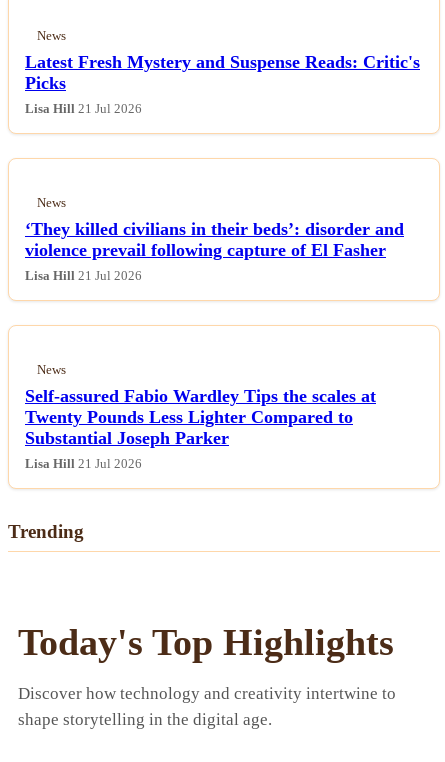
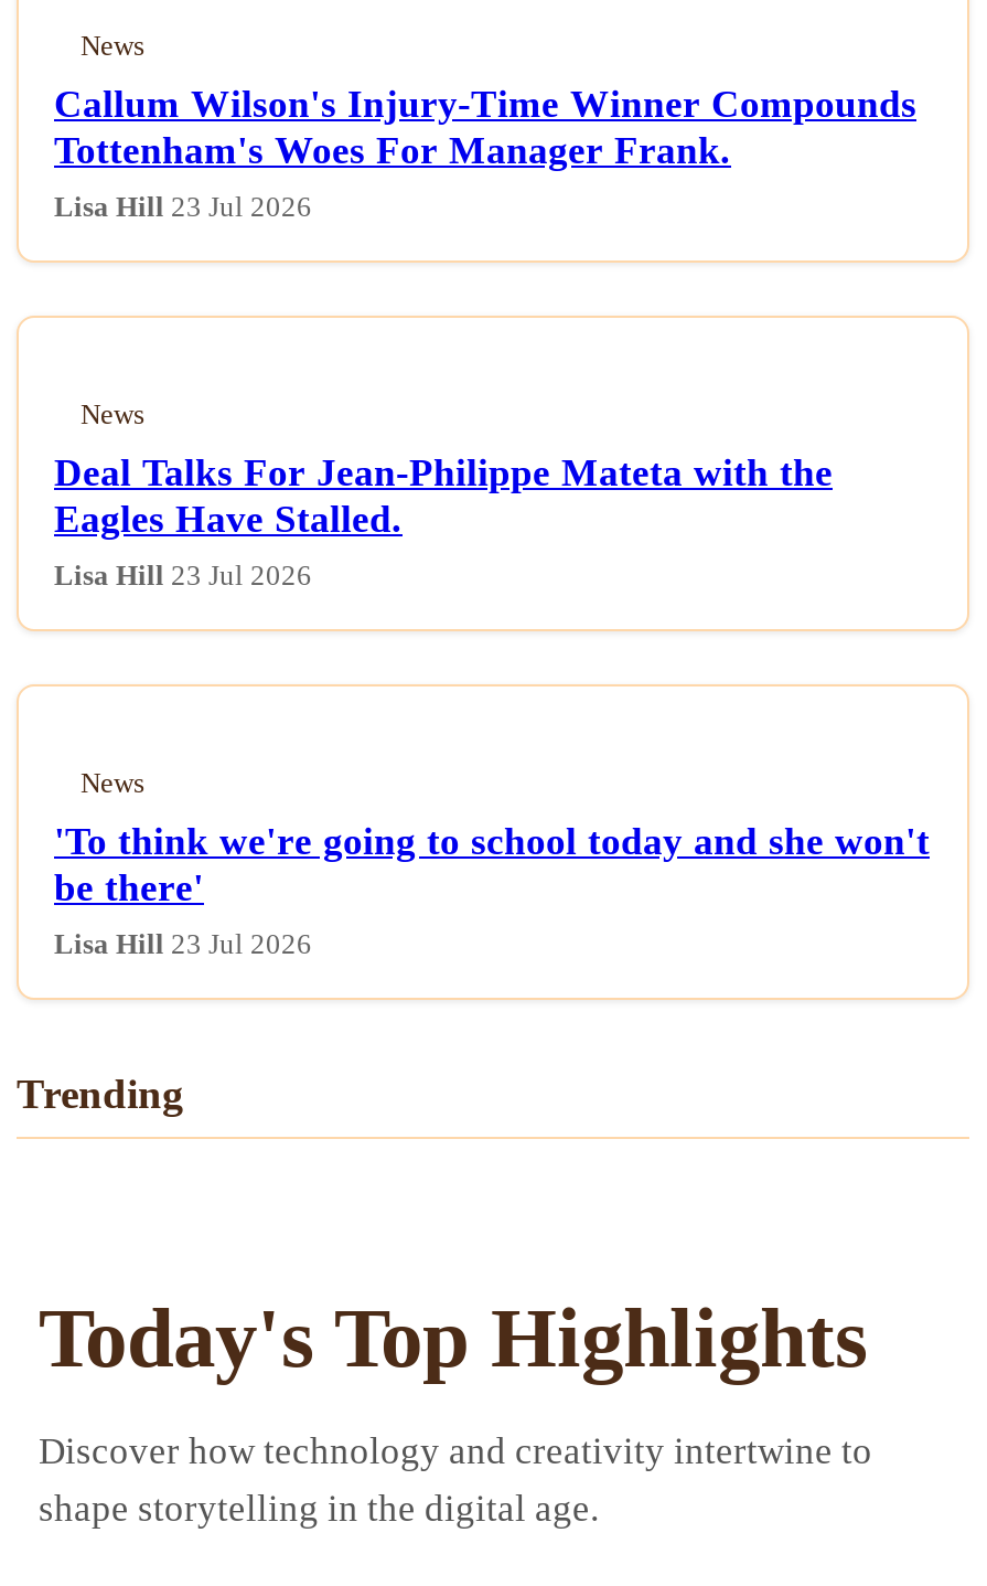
- Latest Fresh Mystery and Suspense Reads: Critic's
- Picks
- Lisa Hill 21 Jul 2026
+ Callum Wilson's Injury-Time Winner Compounds
+ Tottenham's Woes For Manager Frank.
+ Lisa Hill 23 Jul 2026

- ‘They killed civilians in their beds’: disorder and
- violence prevail following capture of El Fasher
- Lisa Hill 21 Jul 2026
+ Deal Talks For Jean-Philippe Mateta with the
+ Eagles Have Stalled.
+ Lisa Hill 23 Jul 2026

- Self-assured Fabio Wardley Tips the scales at
- Twenty Pounds Less Lighter Compared to
- Substantial Joseph Parker
- Lisa Hill 21 Jul 2026
+ 'To think we're going to school today and she won't
+ be there'
+ Lisa Hill 23 Jul 2026
